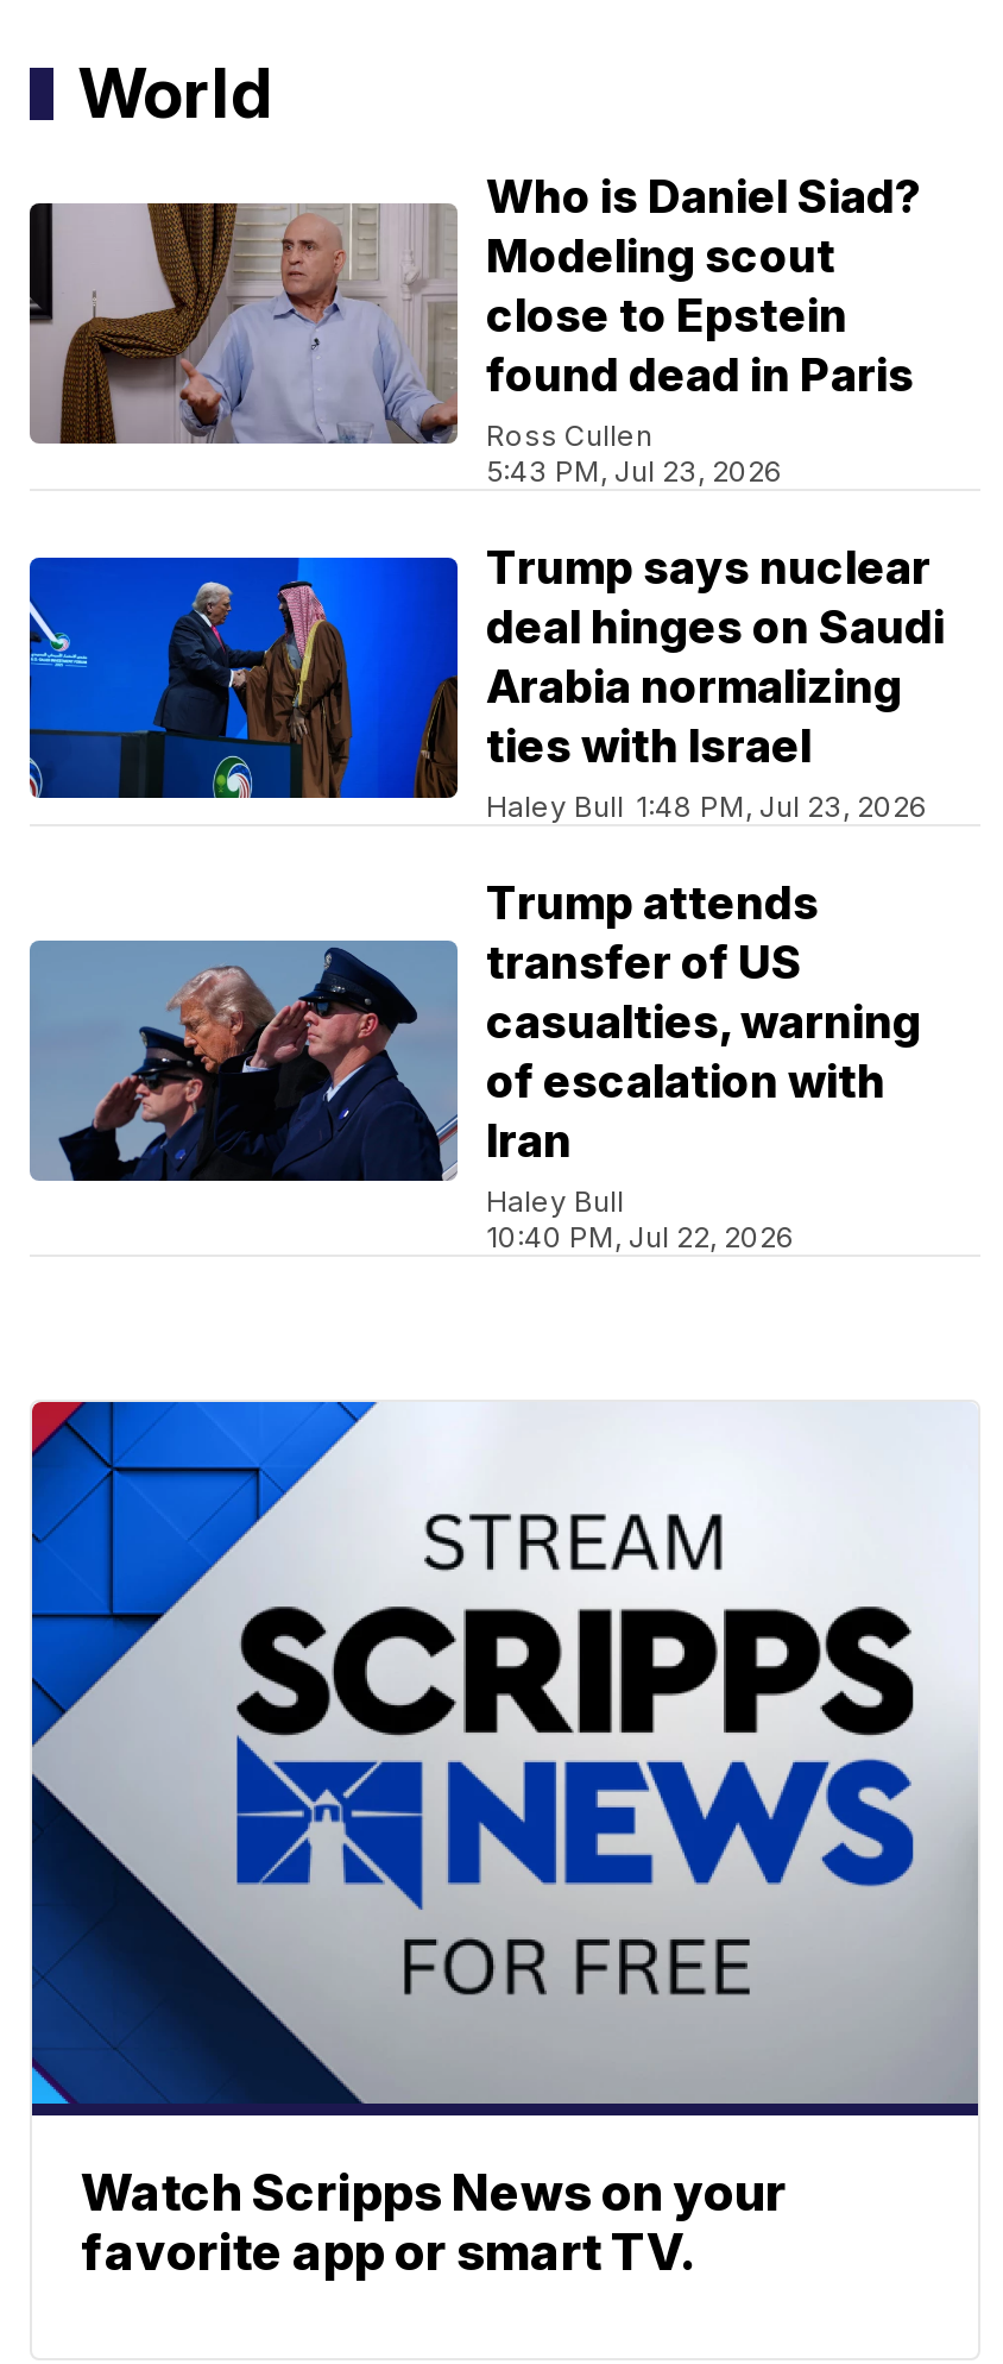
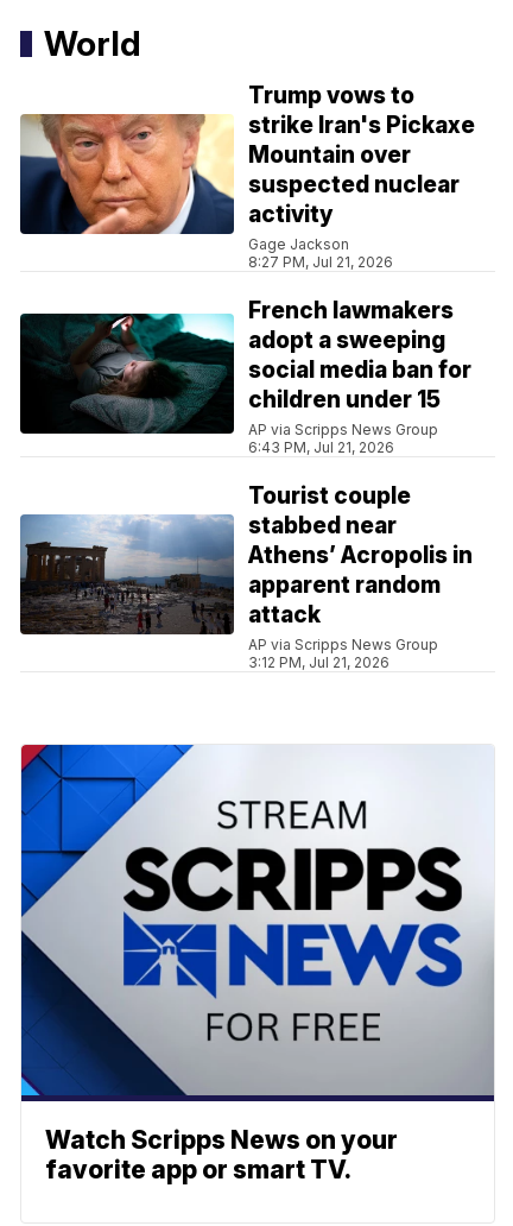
- [image]
- Who is Daniel Siad?
- Modeling scout
- close to Epstein
- found dead in Paris
- Ross Cullen
- 5:43 PM, Jul 23, 2026
+ [image]
+ Trump vows to
+ strike Iran's Pickaxe
+ Mountain over
+ suspected nuclear
+ activity
+ Gage Jackson
+ 8:27 PM, Jul 21, 2026

- [image]
- Trump says nuclear
- deal hinges on Saudi
- Arabia normalizing
- ties with Israel
- Haley Bull 1:48 PM, Jul 23, 2026
+ [image]
+ French lawmakers
+ adopt a sweeping
+ social media ban for
+ children under 15
+ AP via Scripps News Group
+ 6:43 PM, Jul 21, 2026

- [image]
- Trump attends
- transfer of US
- casualties, warning
- of escalation with
- Iran
- Haley Bull
- 10:40 PM, Jul 22, 2026
+ [image]
+ Tourist couple
+ stabbed near
+ Athens’ Acropolis in
+ apparent random
+ attack
+ AP via Scripps News Group
+ 3:12 PM, Jul 21, 2026
